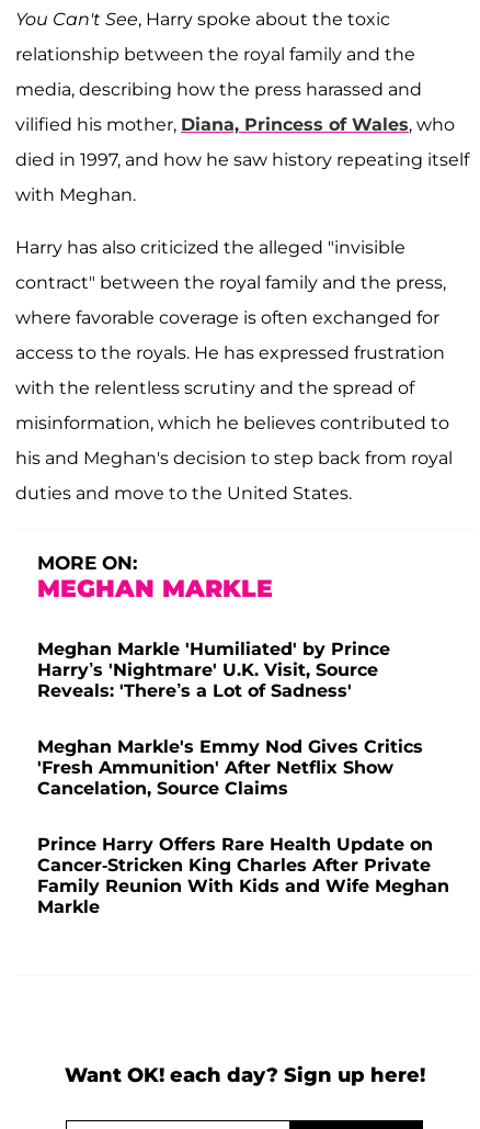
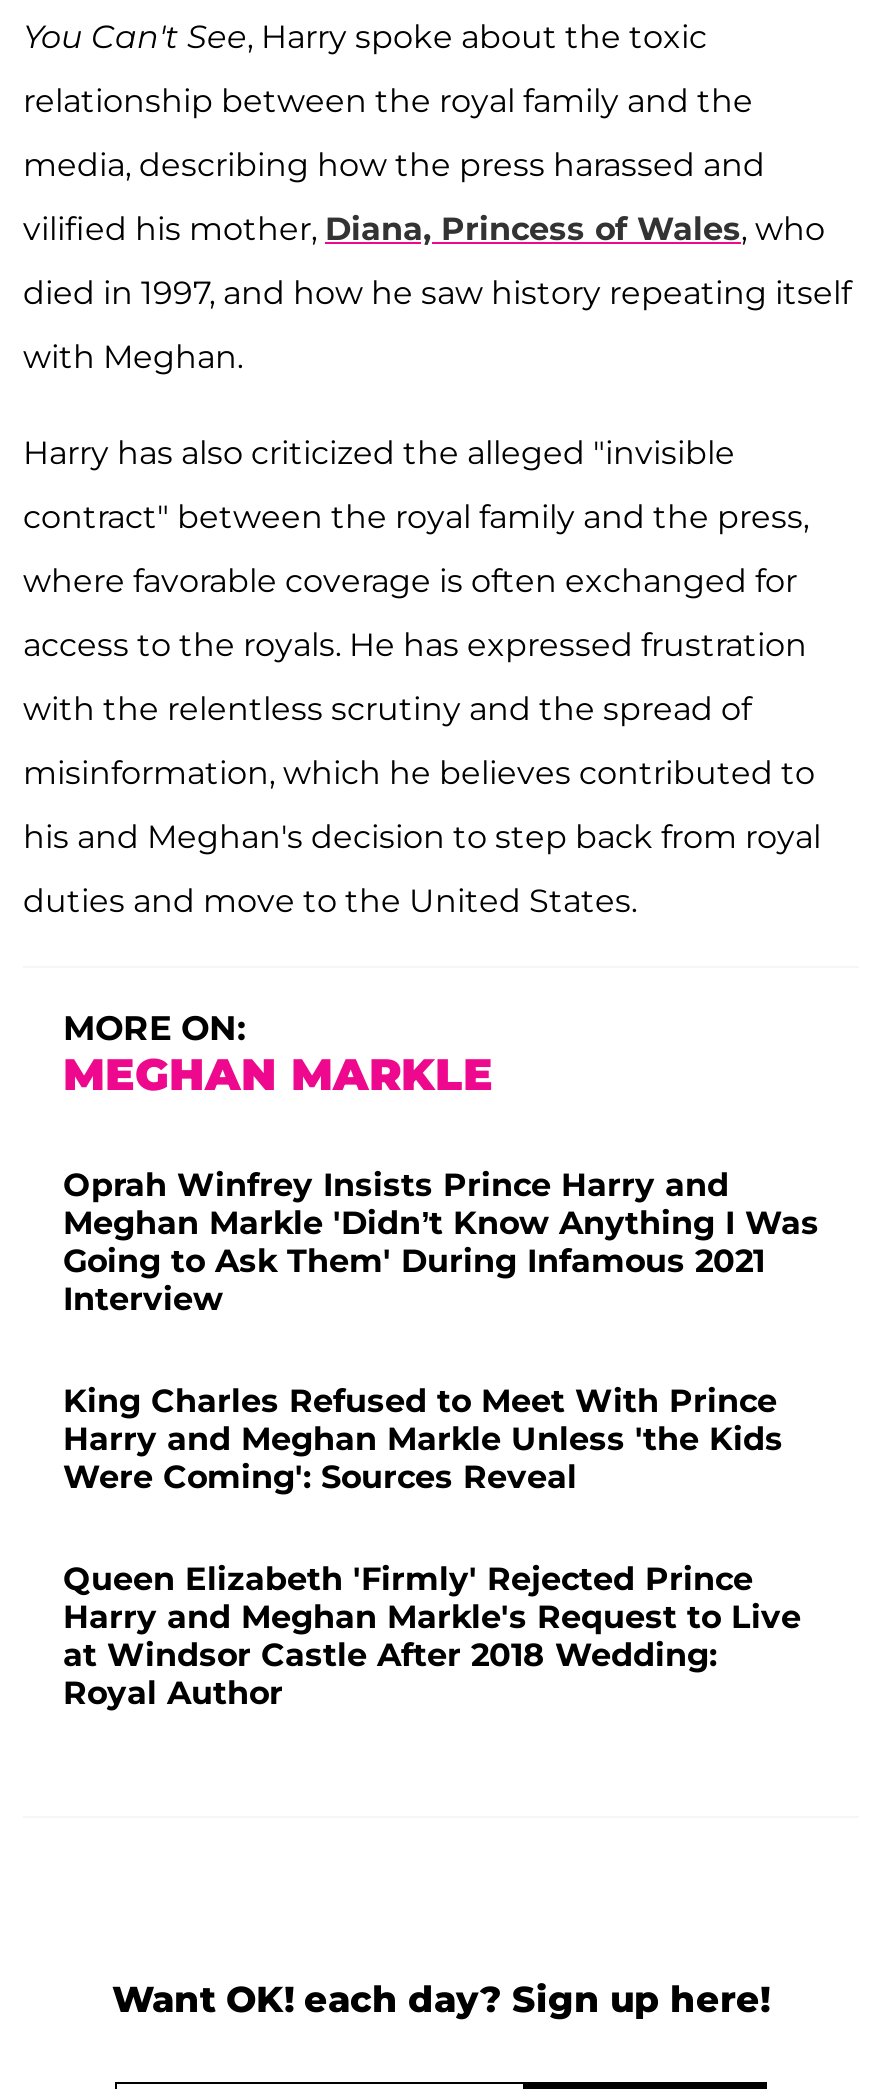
- Meghan Markle 'Humiliated' by Prince
- Harry’s 'Nightmare' U.K. Visit, Source
- Reveals: 'There’s a Lot of Sadness'
+ Oprah Winfrey Insists Prince Harry and
+ Meghan Markle 'Didn’t Know Anything I Was
+ Going to Ask Them' During Infamous 2021
+ Interview

- Meghan Markle's Emmy Nod Gives Critics
- 'Fresh Ammunition' After Netflix Show
- Cancelation, Source Claims
+ King Charles Refused to Meet With Prince
+ Harry and Meghan Markle Unless 'the Kids
+ Were Coming': Sources Reveal

- Prince Harry Offers Rare Health Update on
- Cancer-Stricken King Charles After Private
- Family Reunion With Kids and Wife Meghan
- Markle
+ Queen Elizabeth 'Firmly' Rejected Prince
+ Harry and Meghan Markle's Request to Live
+ at Windsor Castle After 2018 Wedding:
+ Royal Author
